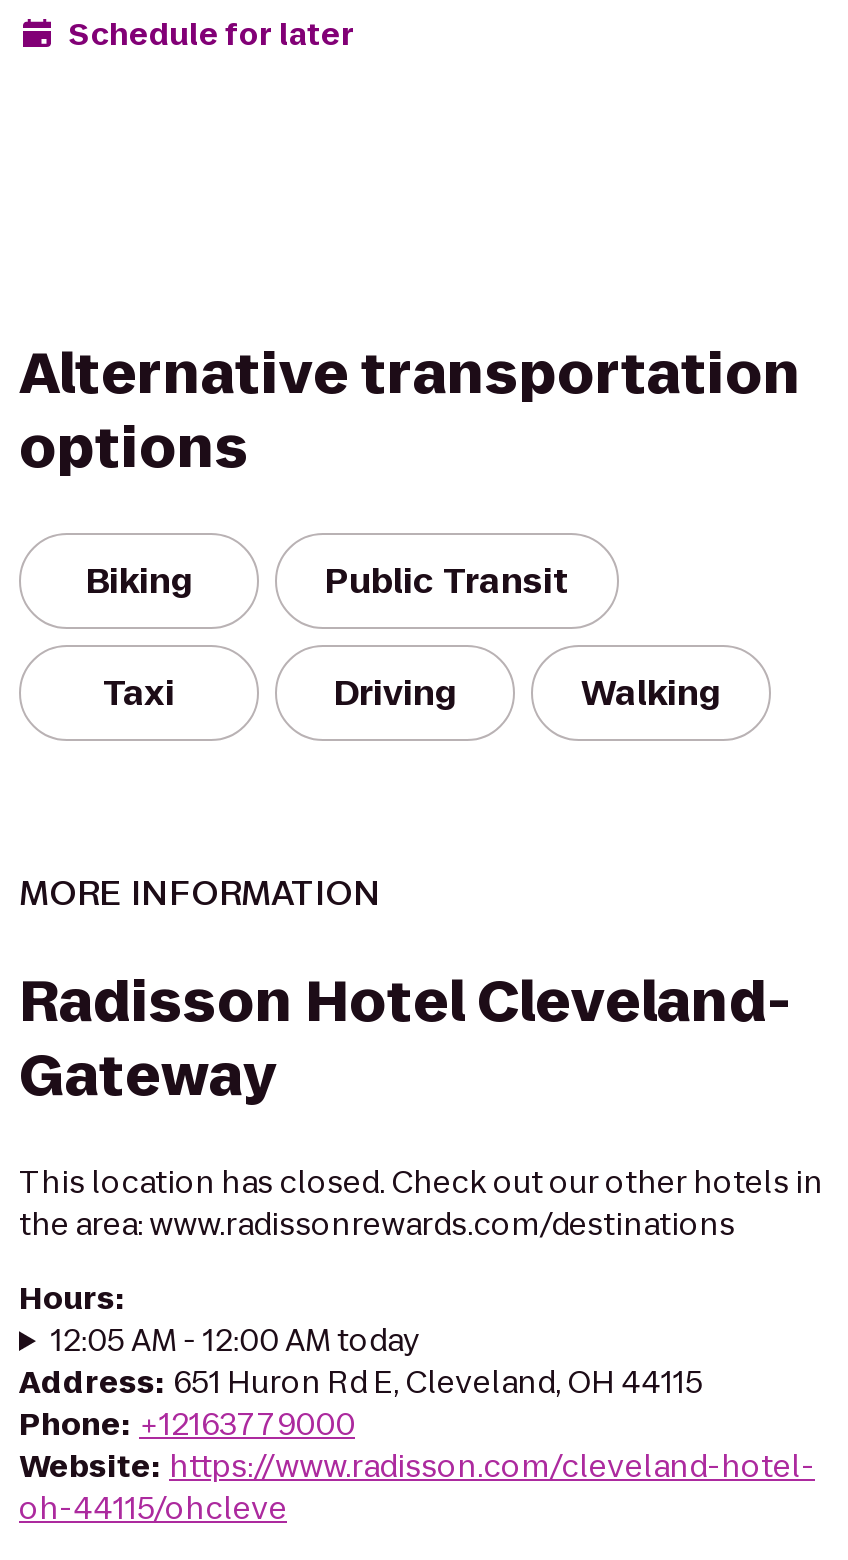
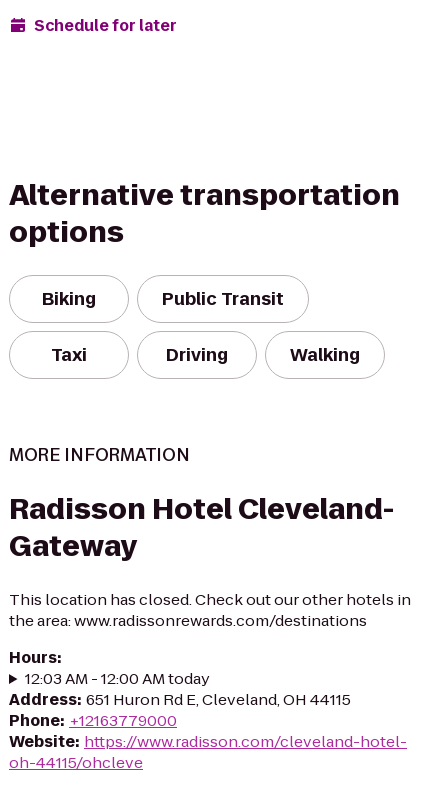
- 12:05 AM - 12:00 AM today
+ 12:03 AM - 12:00 AM today
